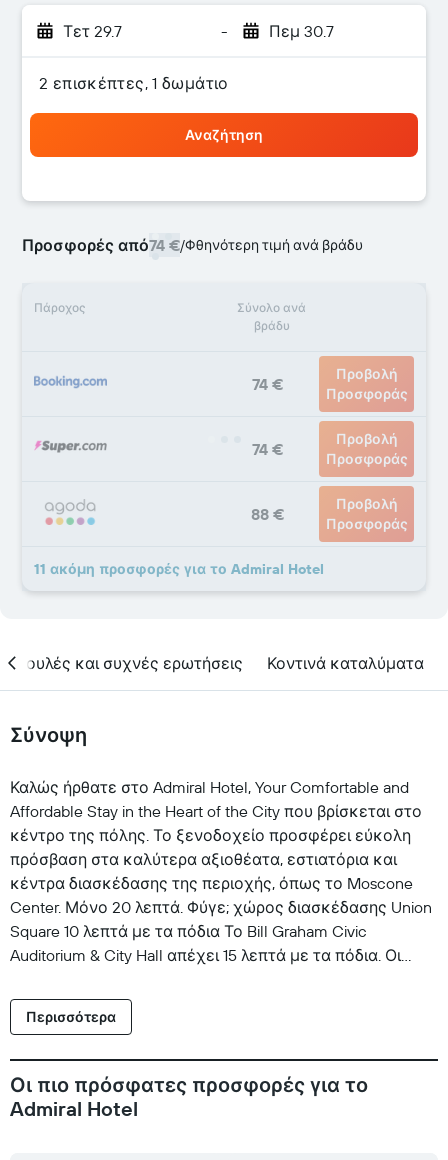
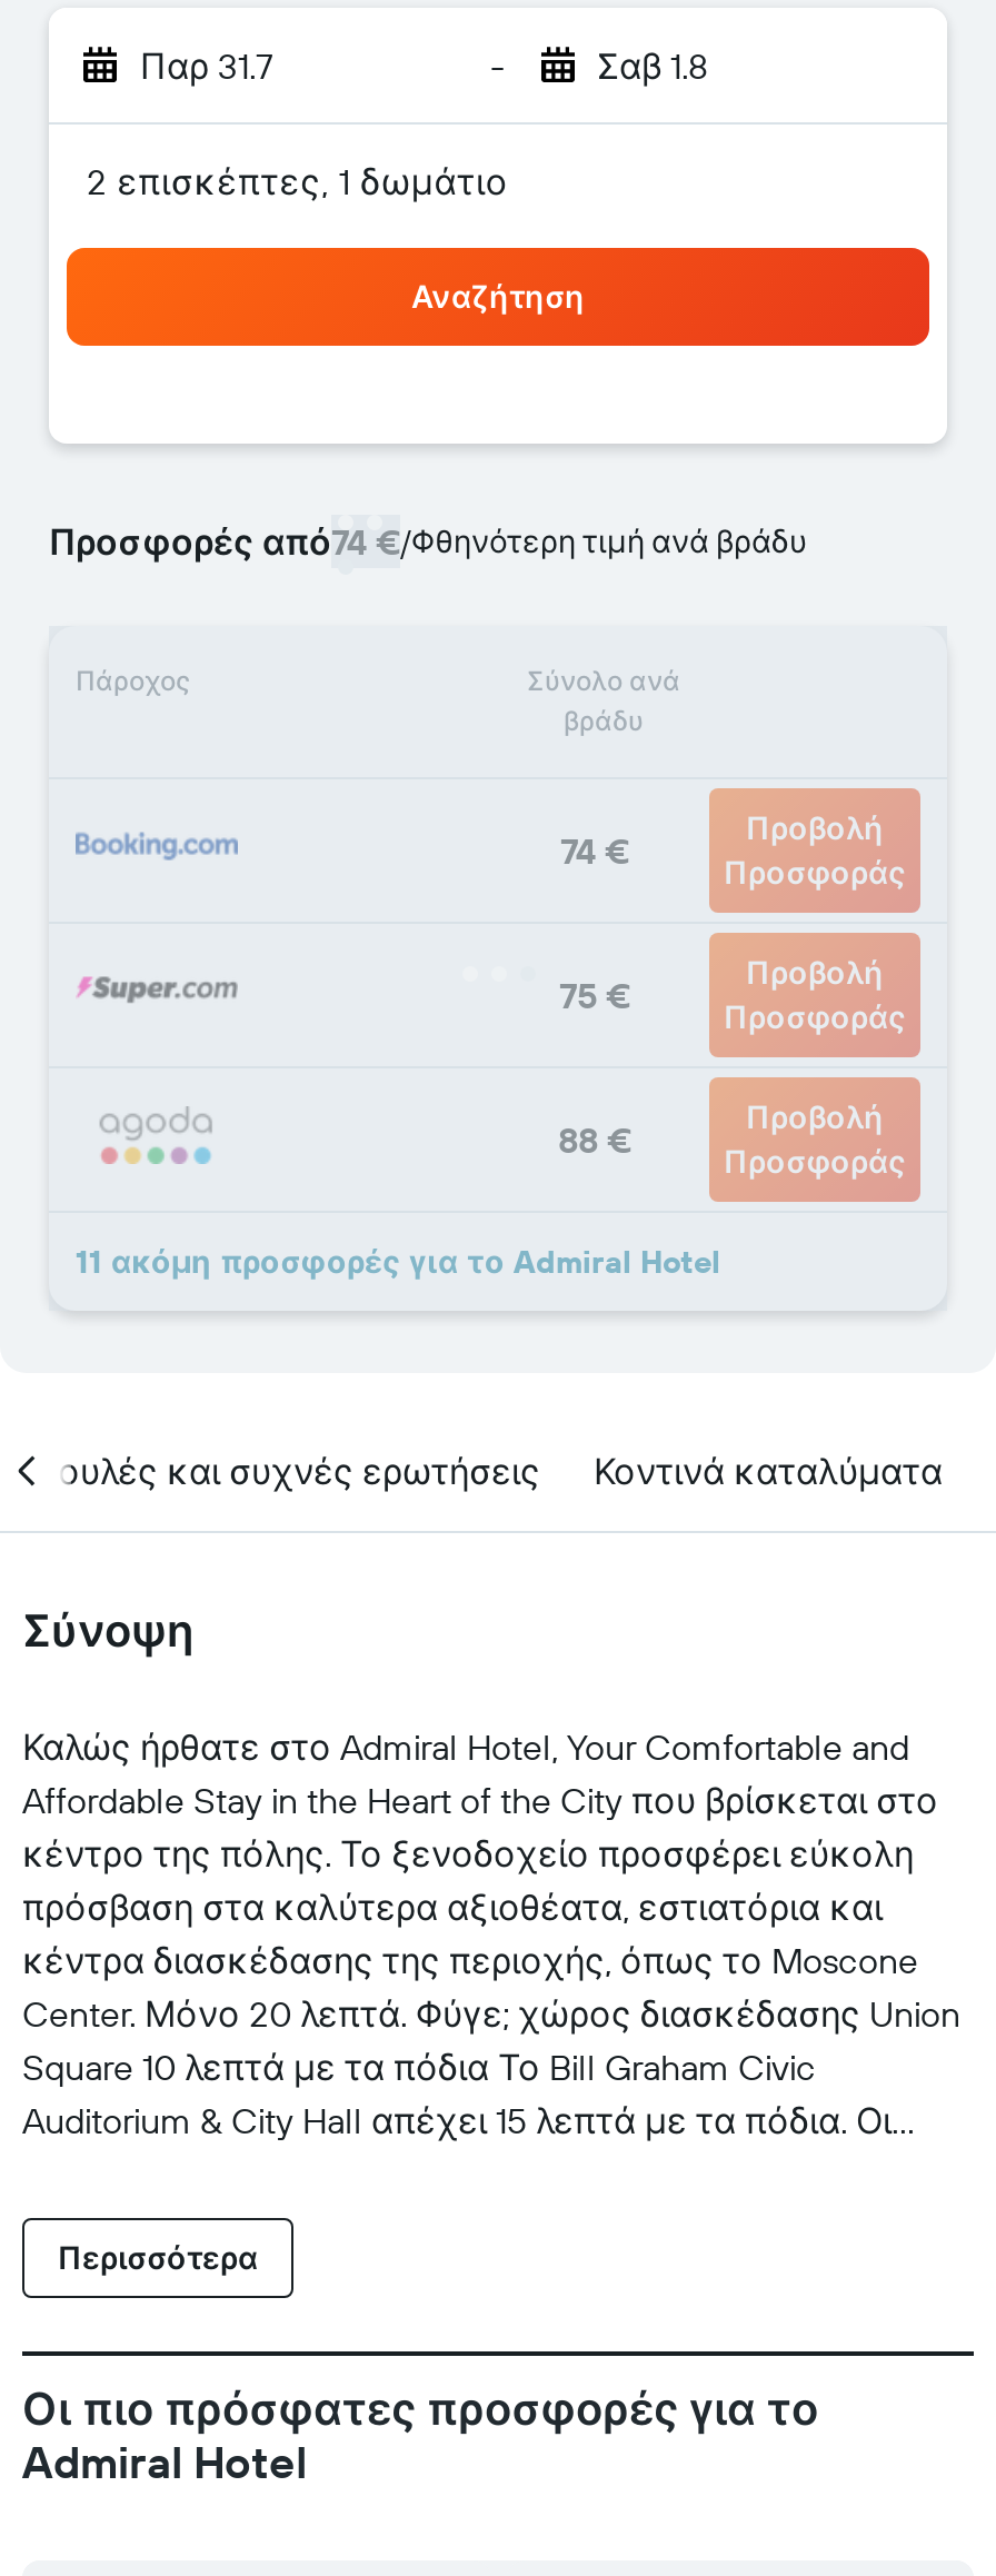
- Τετ 29.7
+ Παρ 31.7

- Πεμ 30.7
+ Σαβ 1.8

- 74 €
+ 75 €
